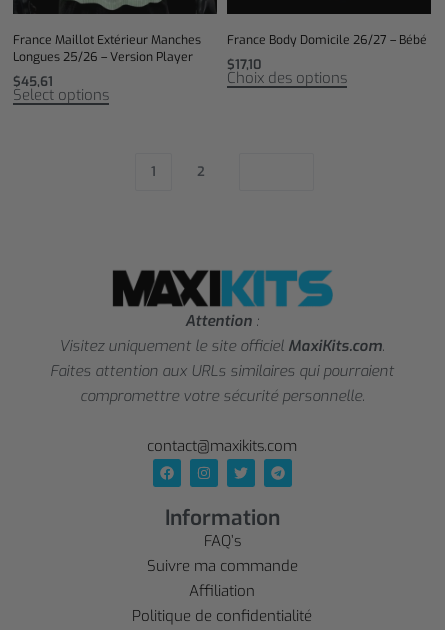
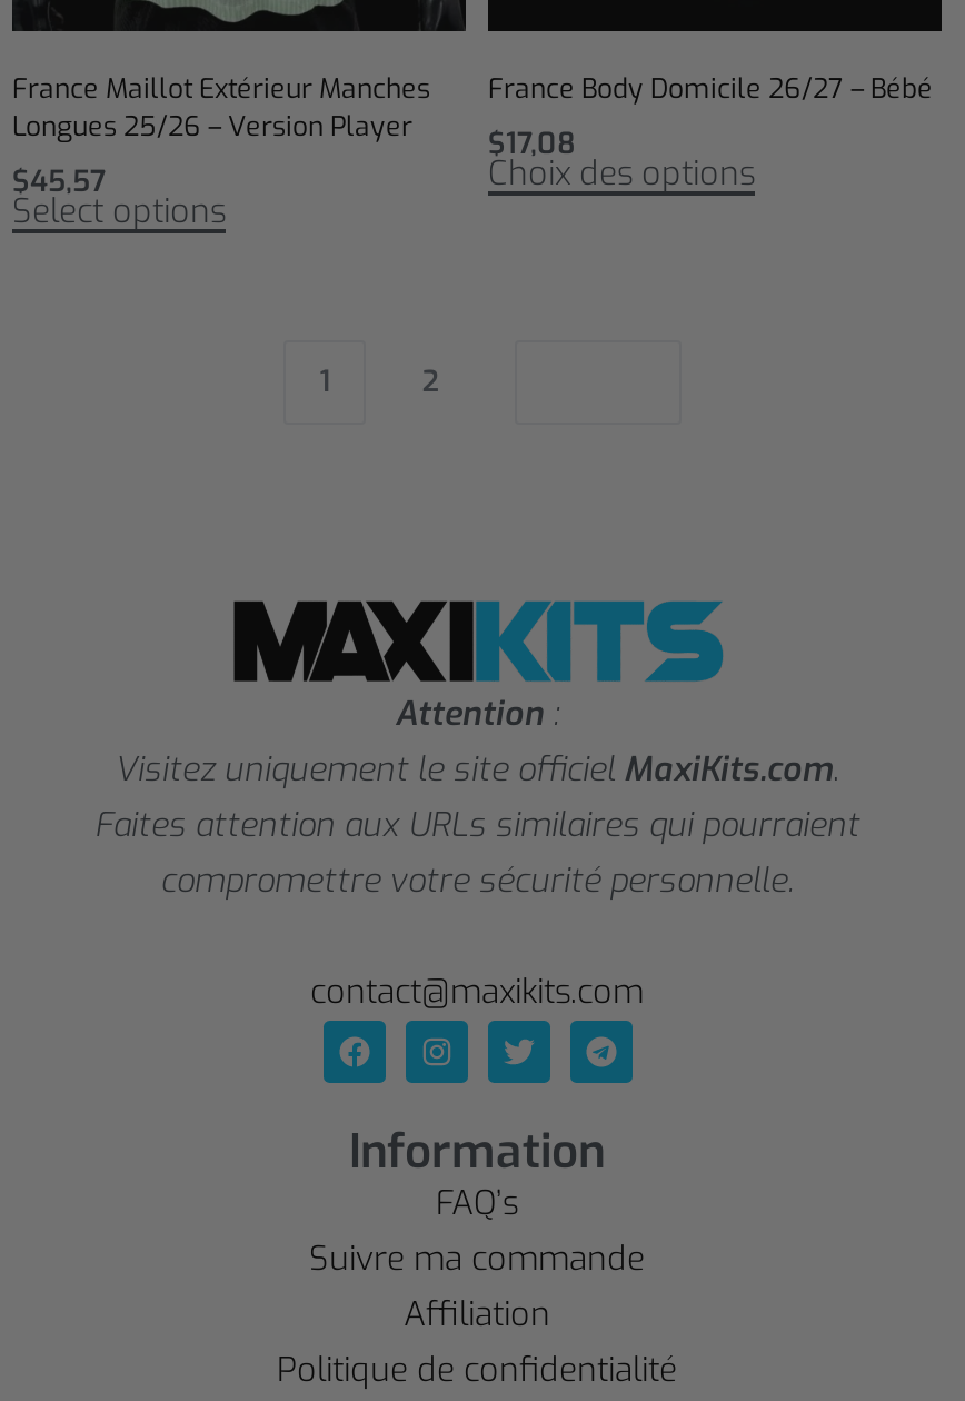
- $17,10
+ $17,08

- $45,61
+ $45,57
